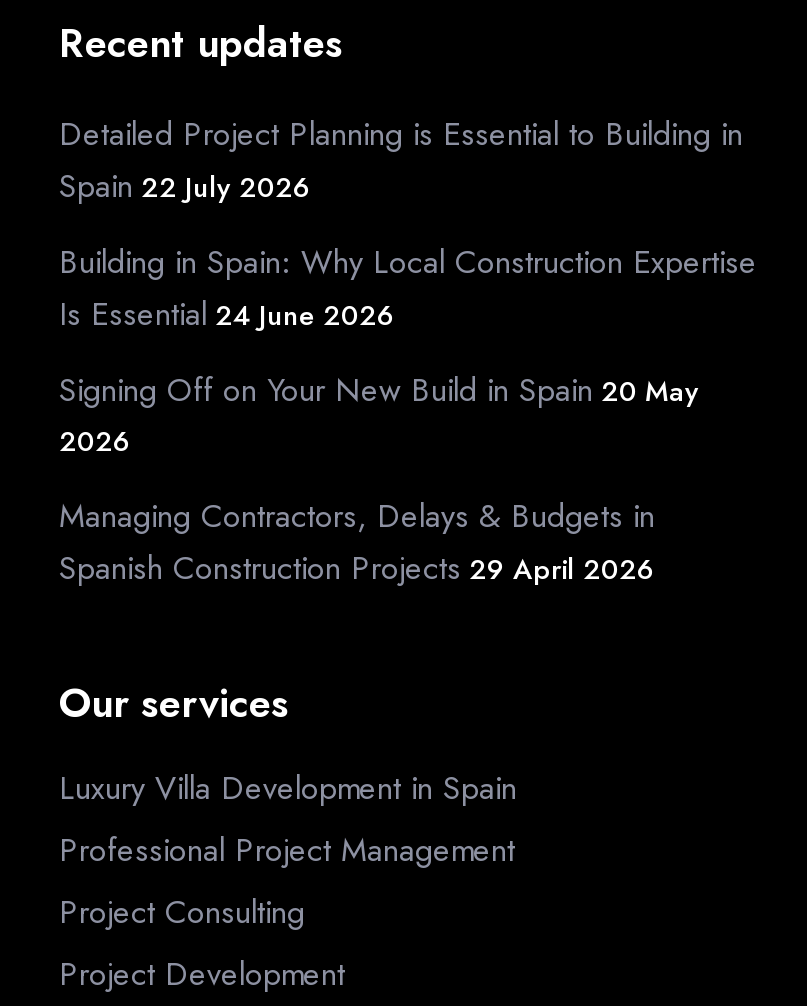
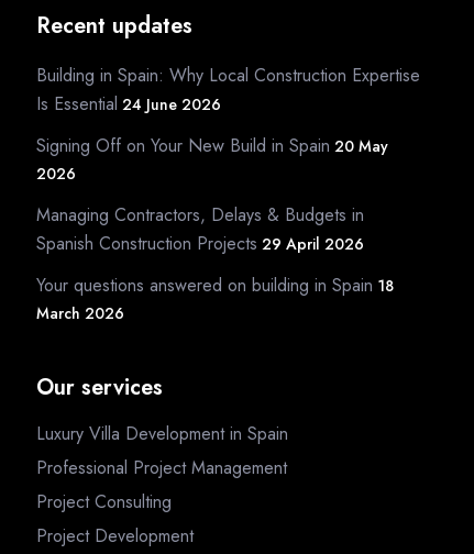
- Detailed Project Planning is Essential to Building in
- Spain 22 July 2026

moved up: Building in Spain: Why Local Construction Expertise | Is Essential 24 June 2026 | Signing Off on Your New Build in Spain 20 May | 2026 | Managing Contractors, Delays & Budgets in | Spanish Construction Projects 29 April 2026

+ Your questions answered on building in Spain 18
+ March 2026
